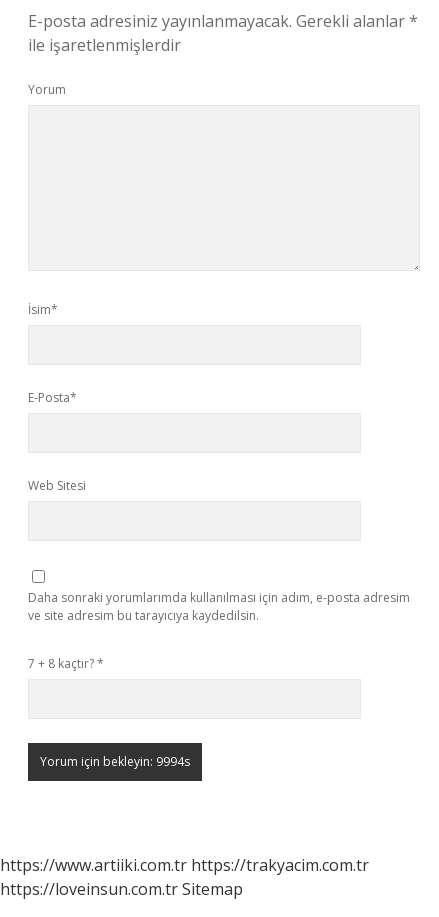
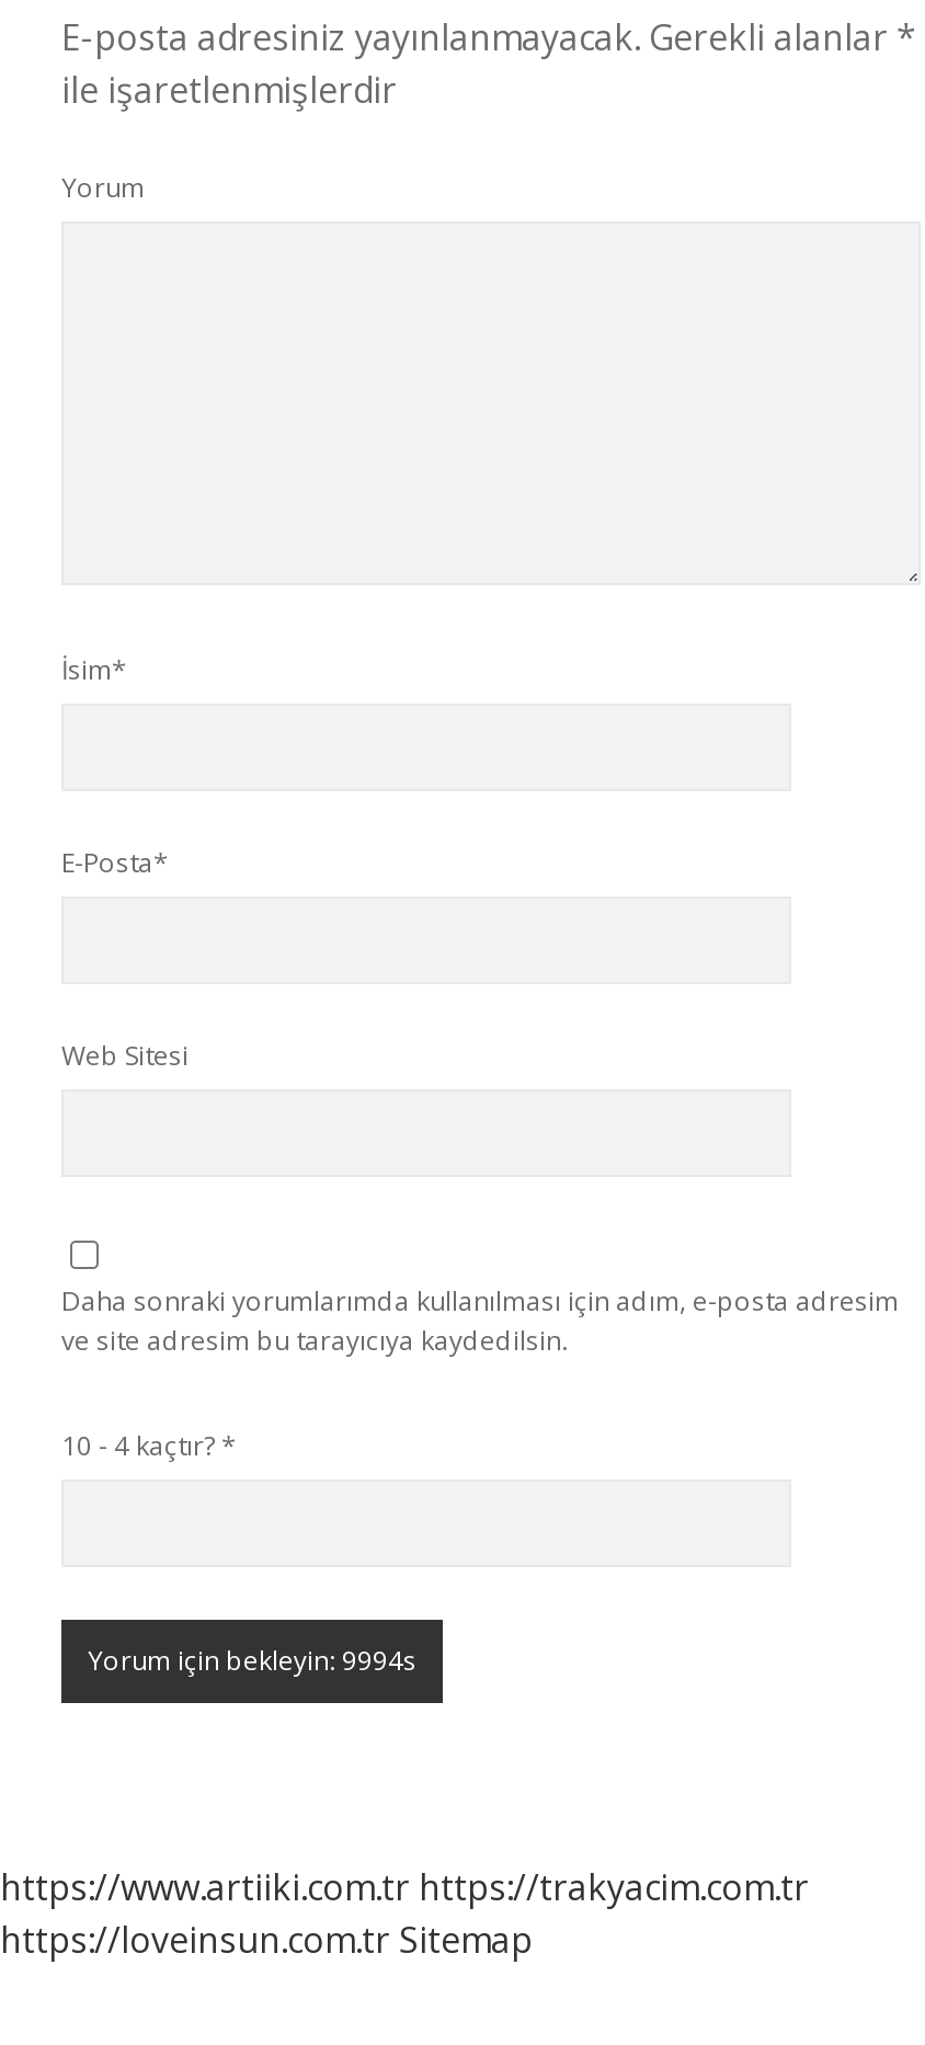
- 7 + 8 kaçtır? *
+ 10 - 4 kaçtır? *
